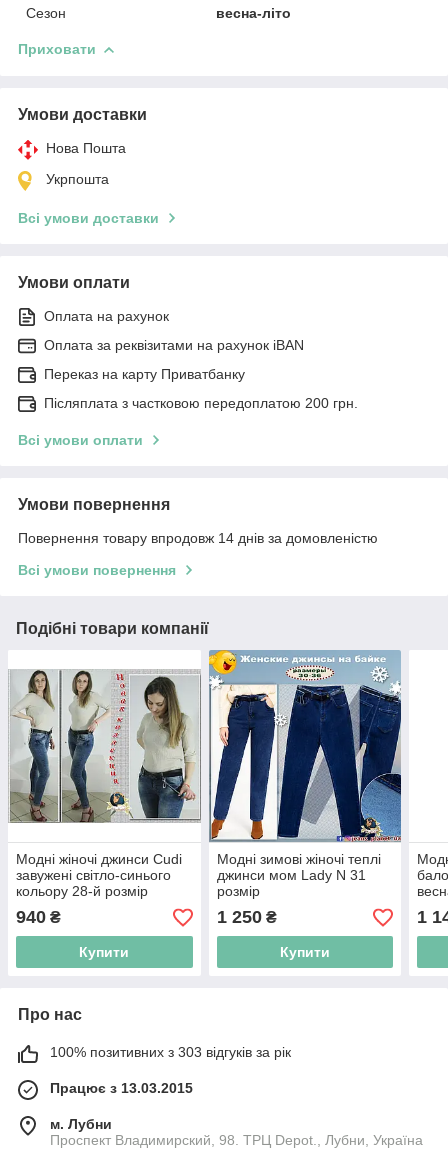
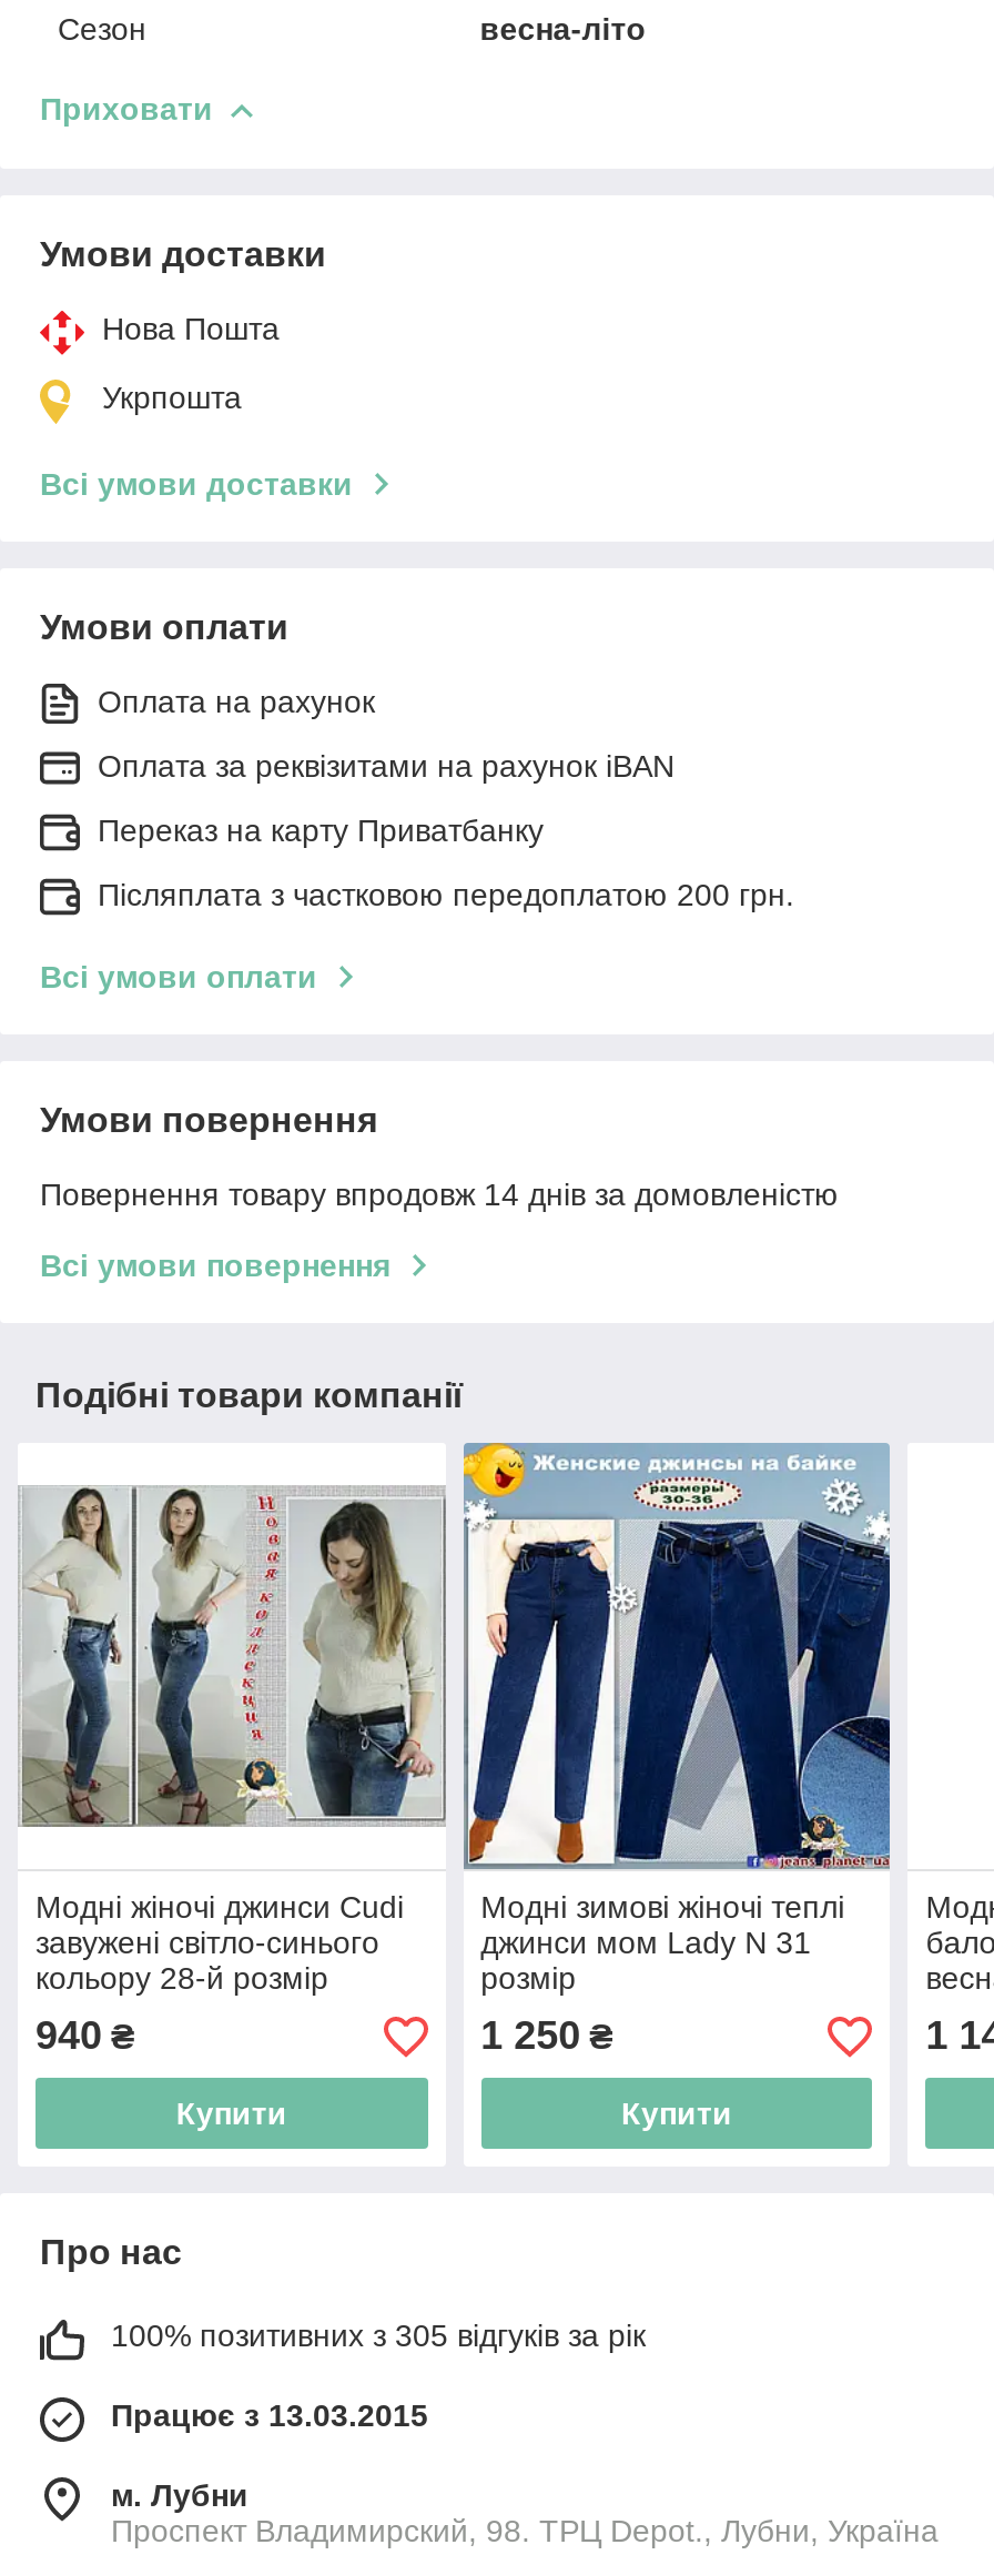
- 100% позитивних з 303 відгуків за рік
+ 100% позитивних з 305 відгуків за рік
